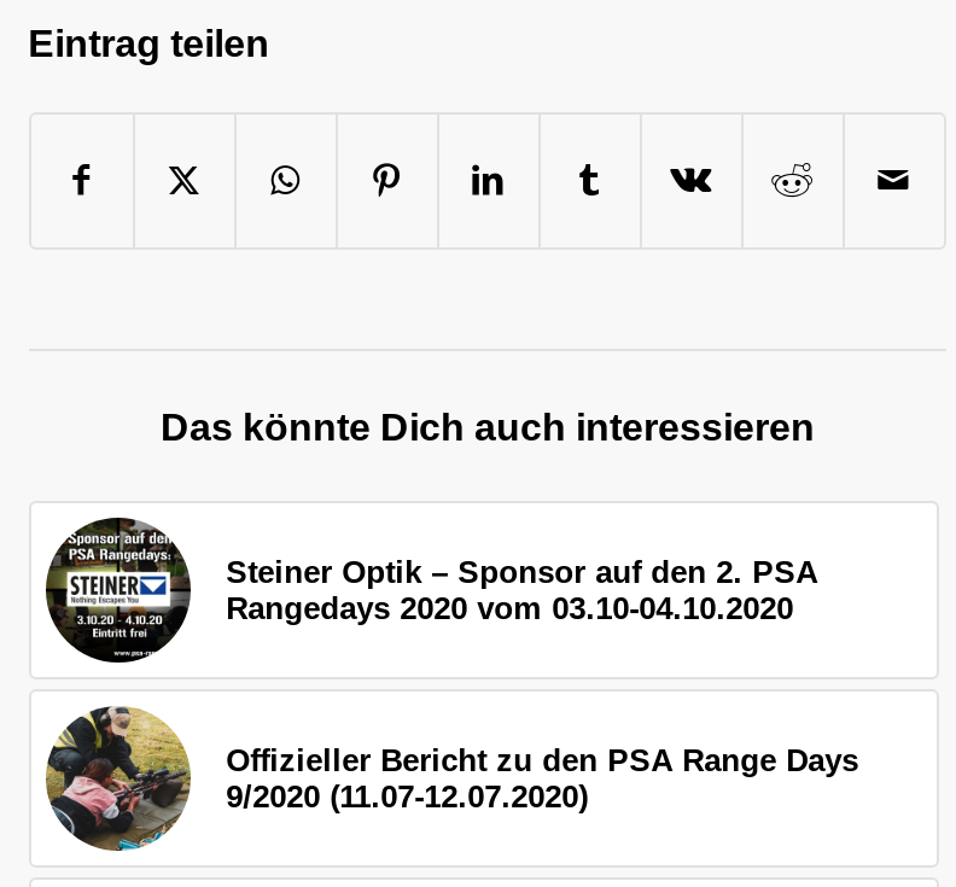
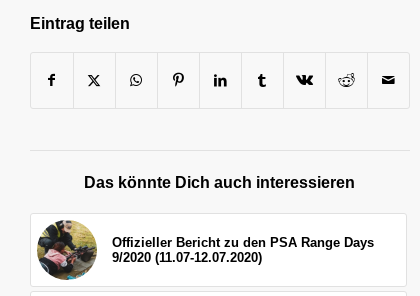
- [image]
- Steiner Optik – Sponsor auf den 2. PSA
- Rangedays 2020 vom 03.10-04.10.2020
